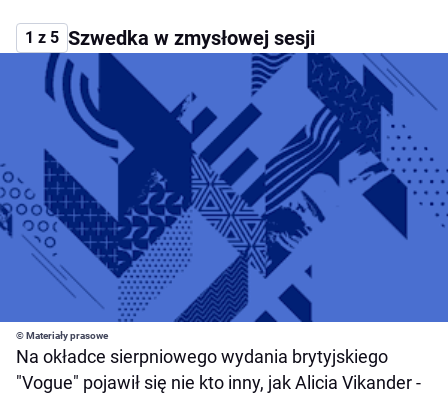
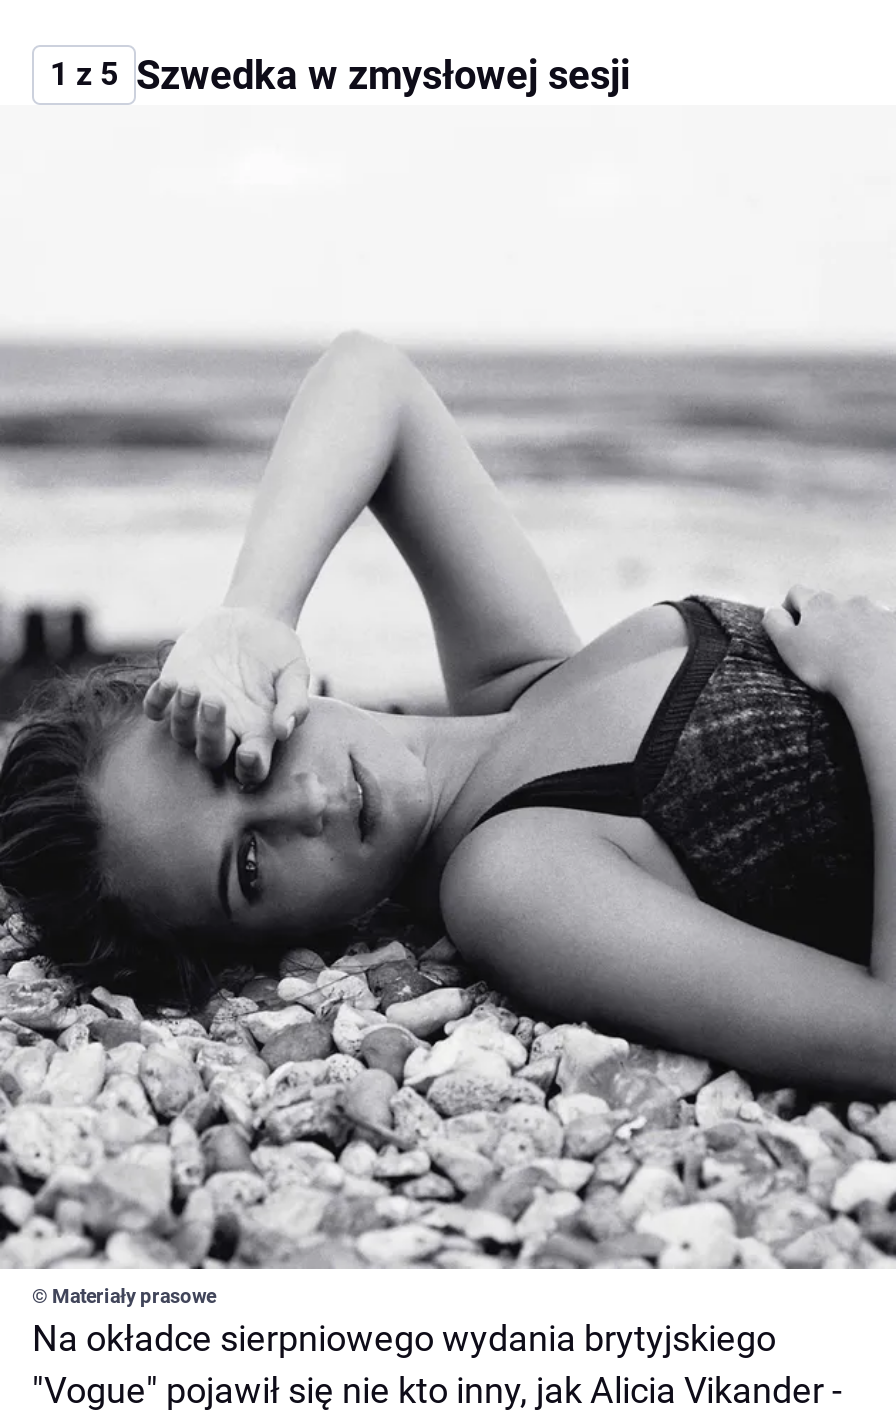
- [image]
+ [image]
